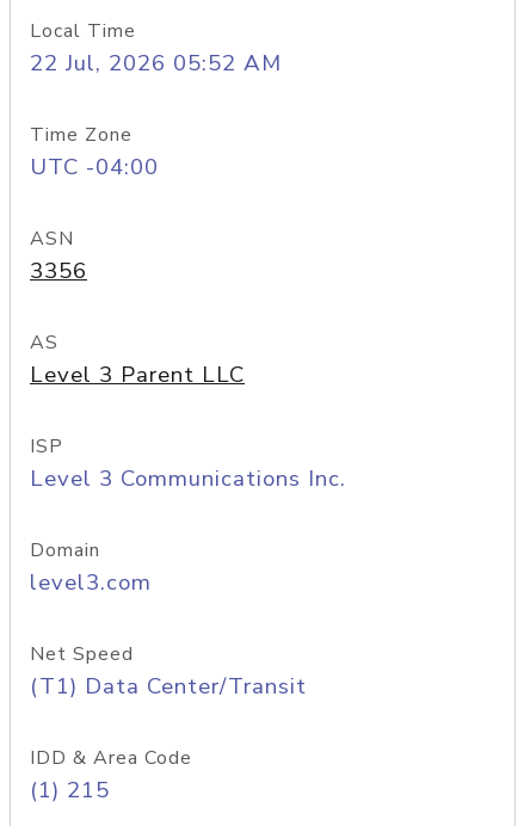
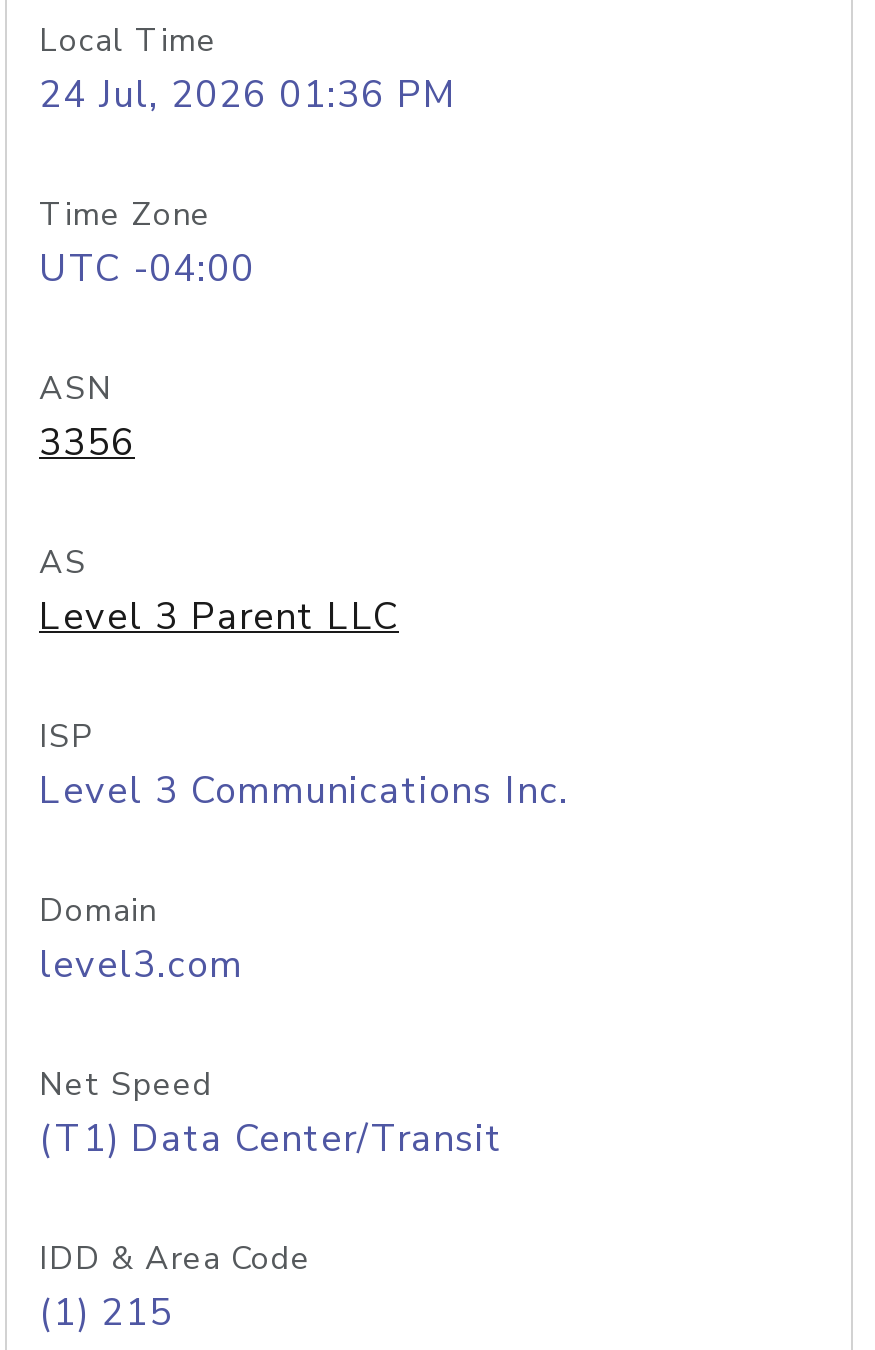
- 22 Jul, 2026 05:52 AM
+ 24 Jul, 2026 01:36 PM
